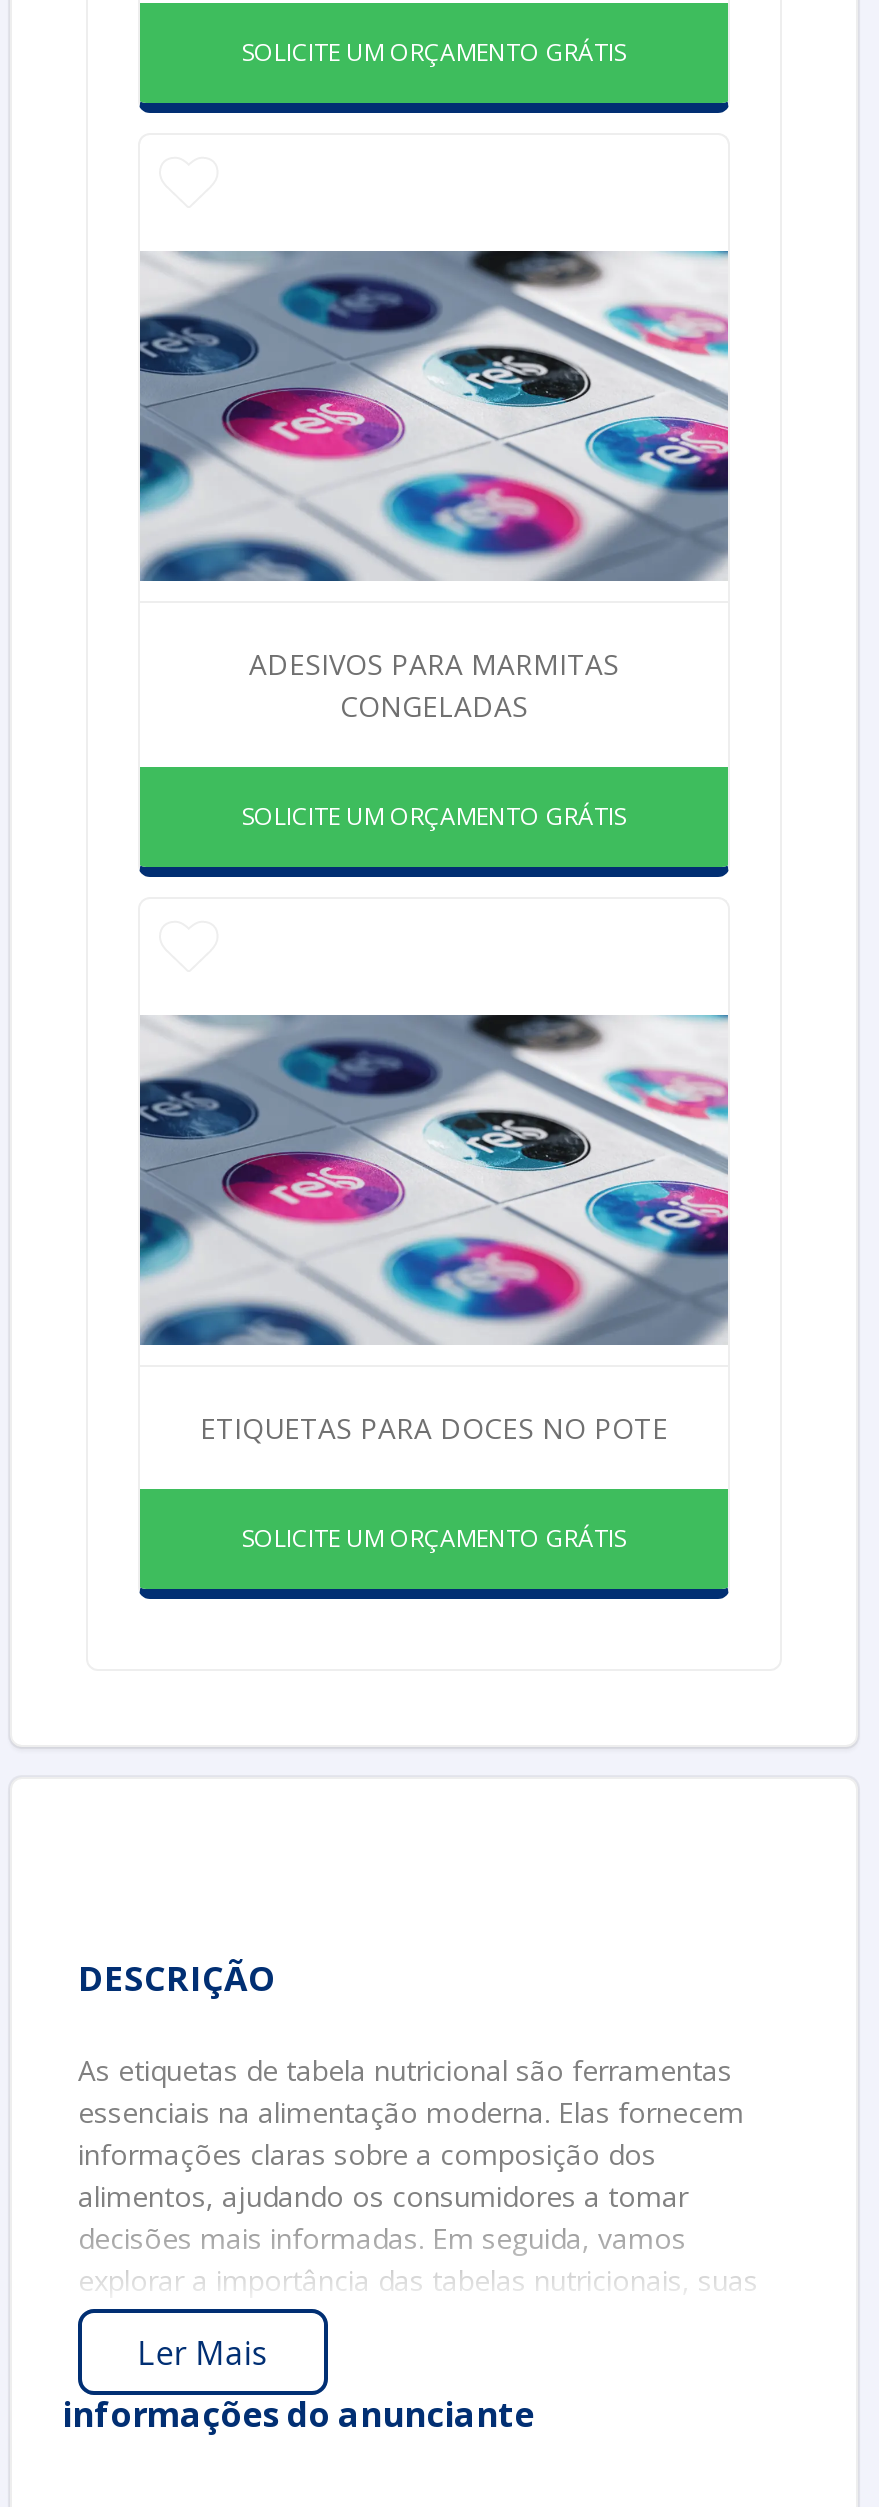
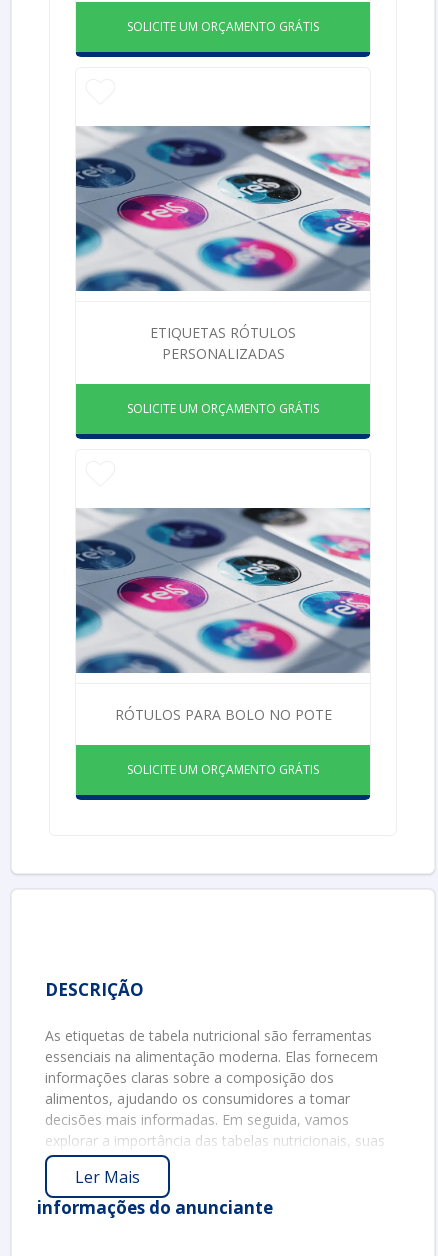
- ADESIVOS PARA MARMITAS
- CONGELADAS
+ ETIQUETAS RÓTULOS
+ PERSONALIZADAS

- ETIQUETAS PARA DOCES NO POTE
+ RÓTULOS PARA BOLO NO POTE
